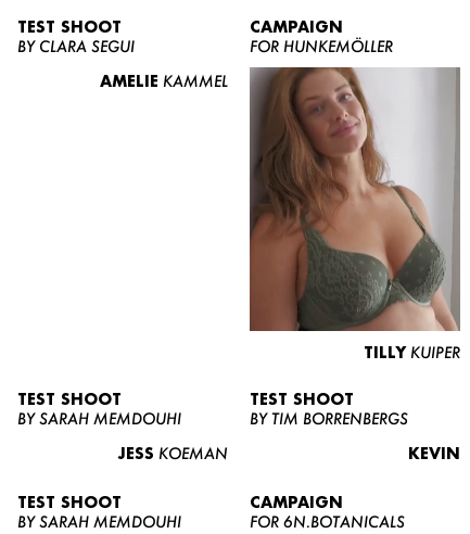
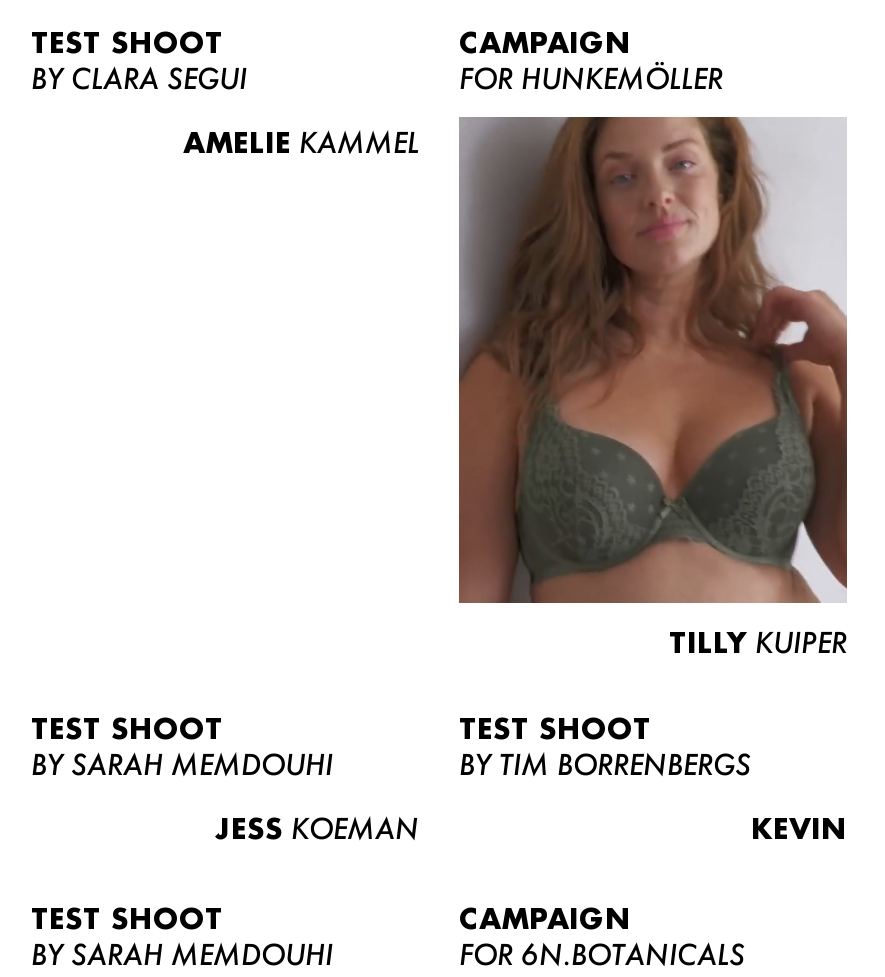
- [image]
+ [image]
